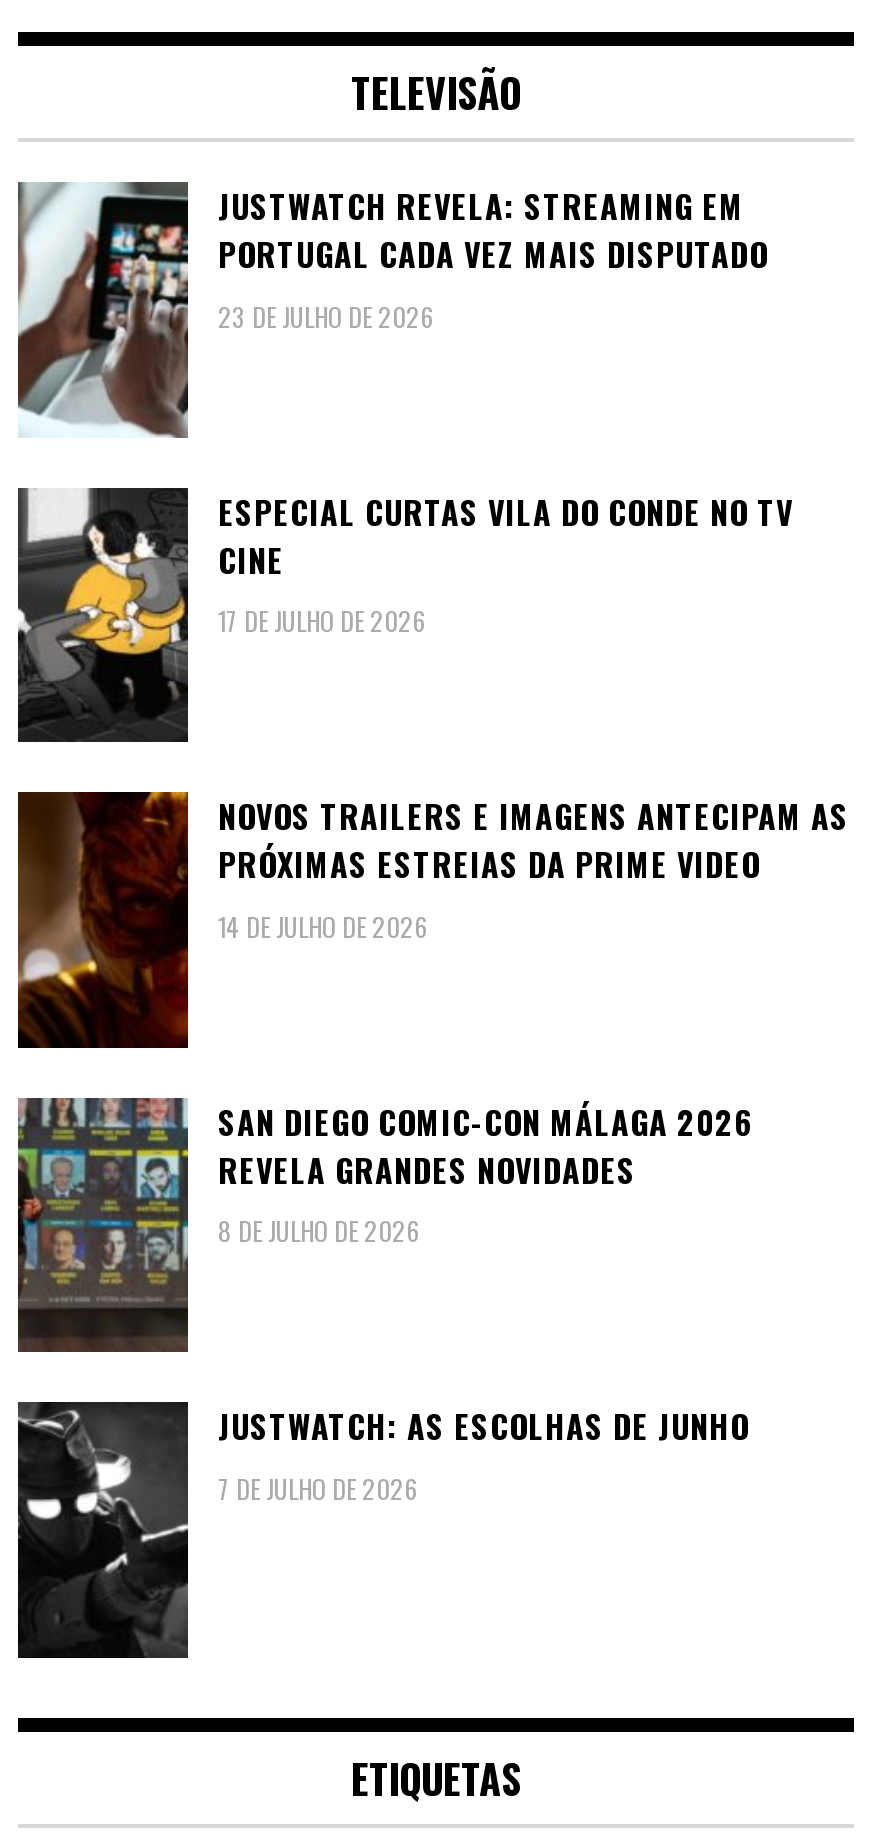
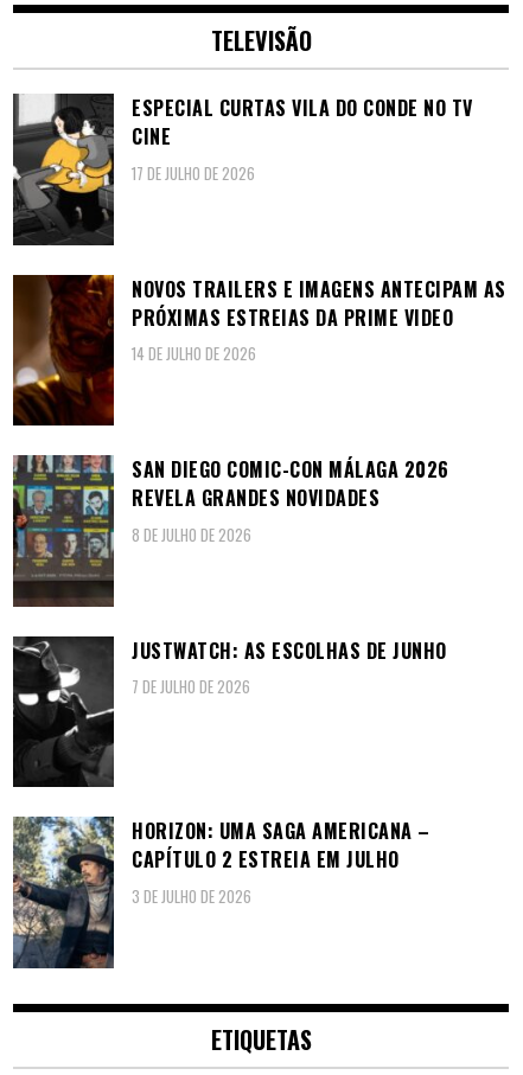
- [image]
- JUSTWATCH REVELA: STREAMING EM
- PORTUGAL CADA VEZ MAIS DISPUTADO
- 23 DE JULHO DE 2026

moved up: [image] | ESPECIAL CURTAS VILA DO CONDE NO TV | CINE | ... | JUSTWATCH: AS ESCOLHAS DE JUNHO | 7 DE JULHO DE 2026

+ [image]
+ HORIZON: UMA SAGA AMERICANA –
+ CAPÍTULO 2 ESTREIA EM JULHO
+ 3 DE JULHO DE 2026
